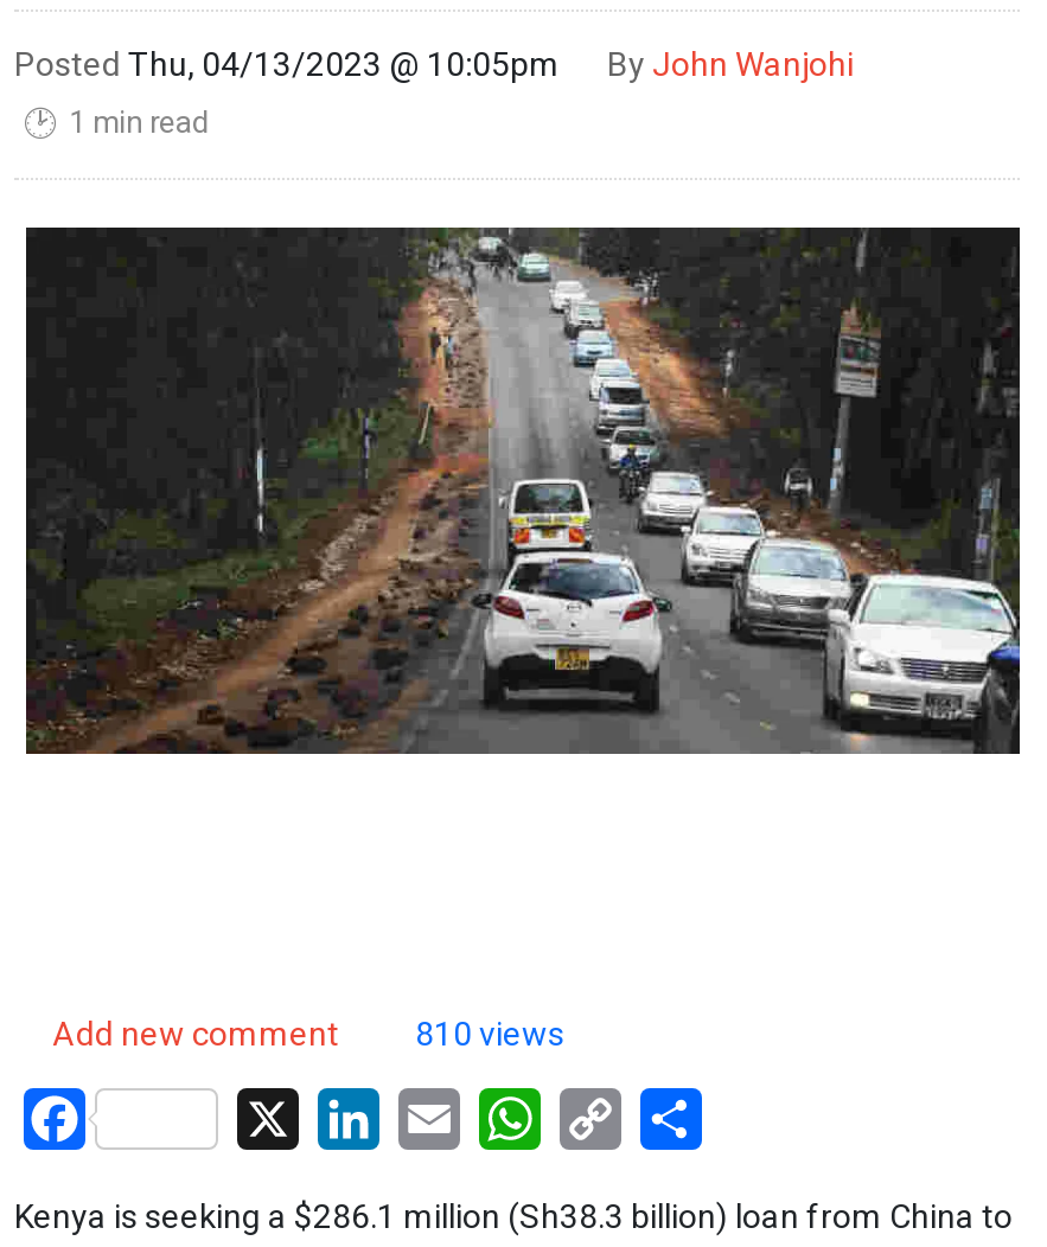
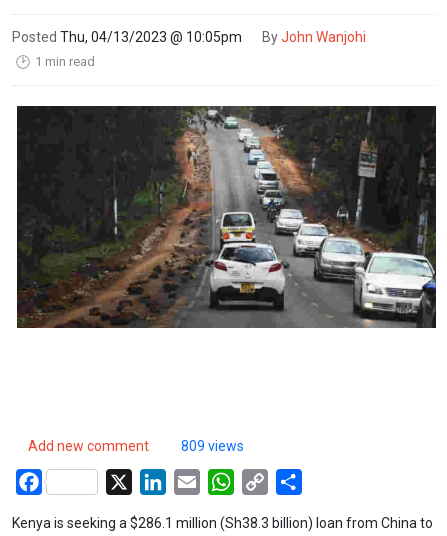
- Add new comment 810 views
+ Add new comment 809 views
